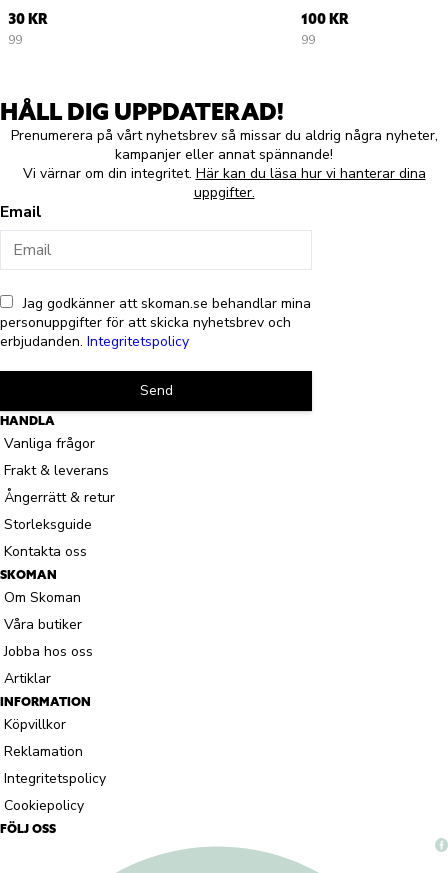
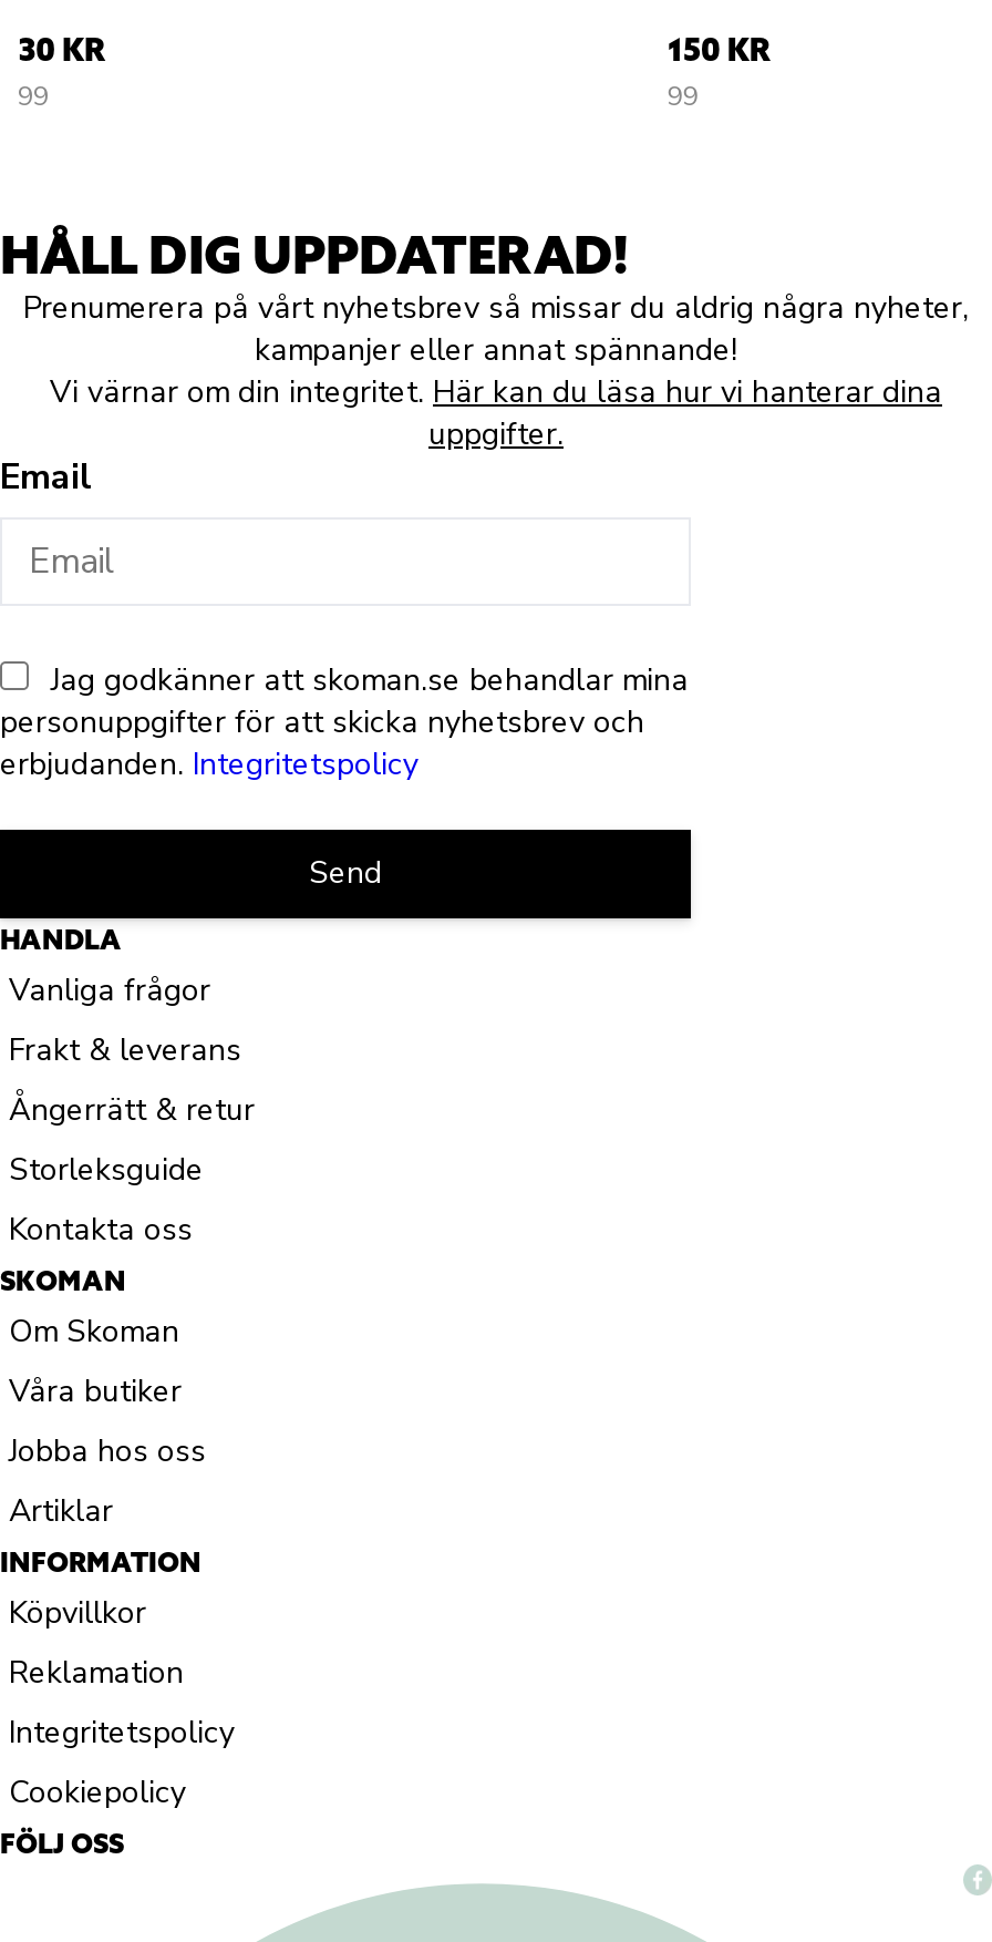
- 100 KR
+ 150 KR
